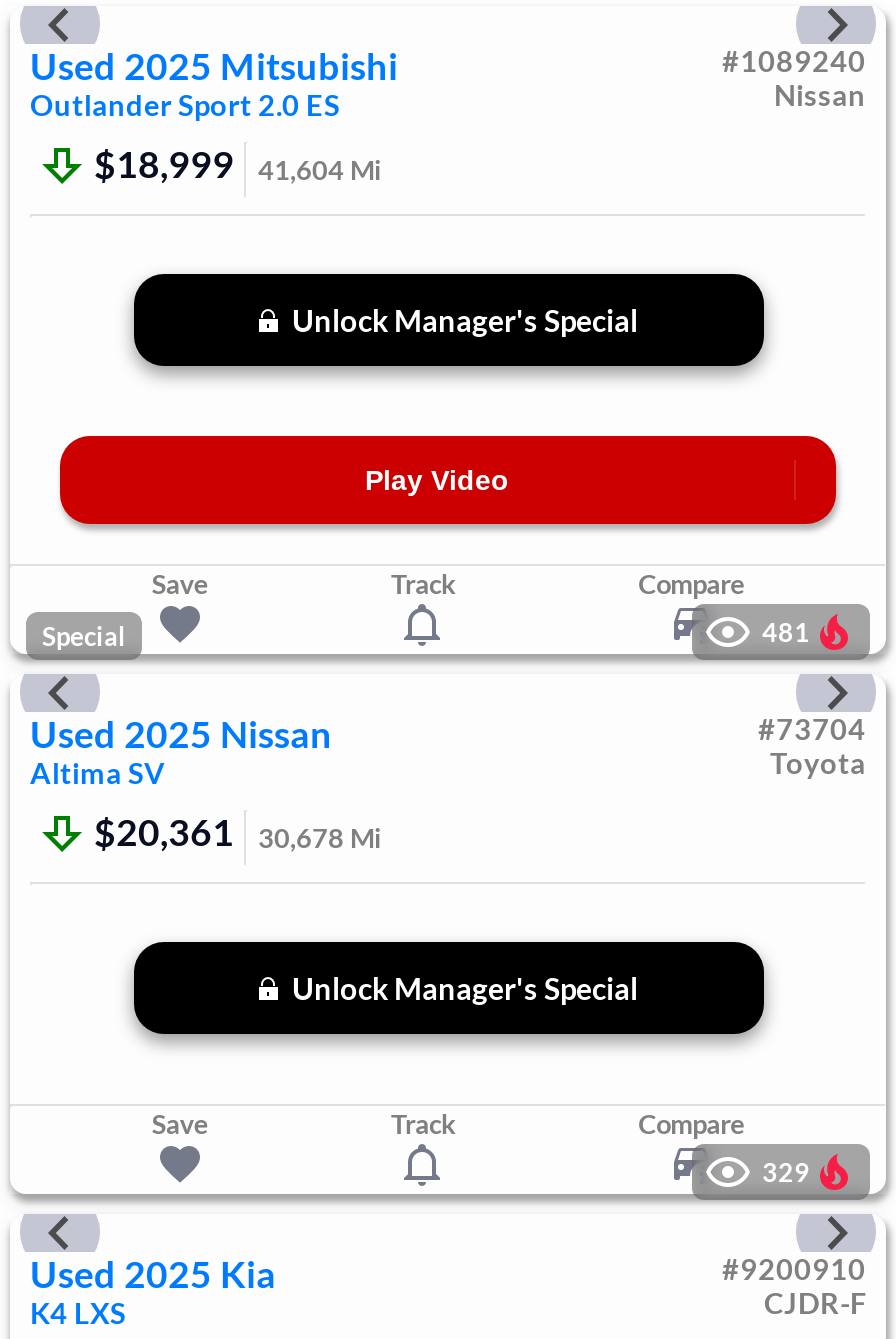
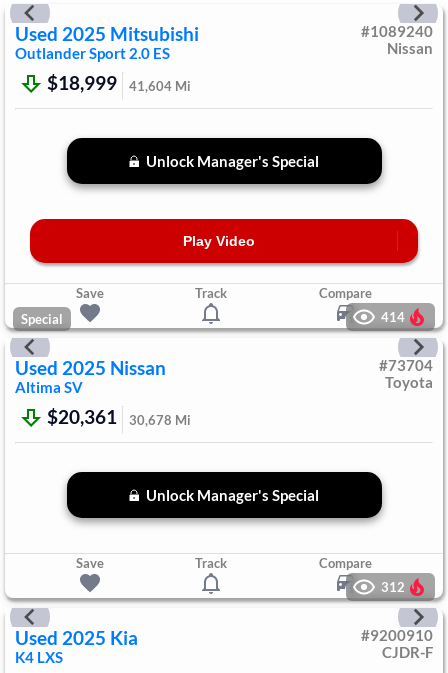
- 481
+ 414

- 329
+ 312
